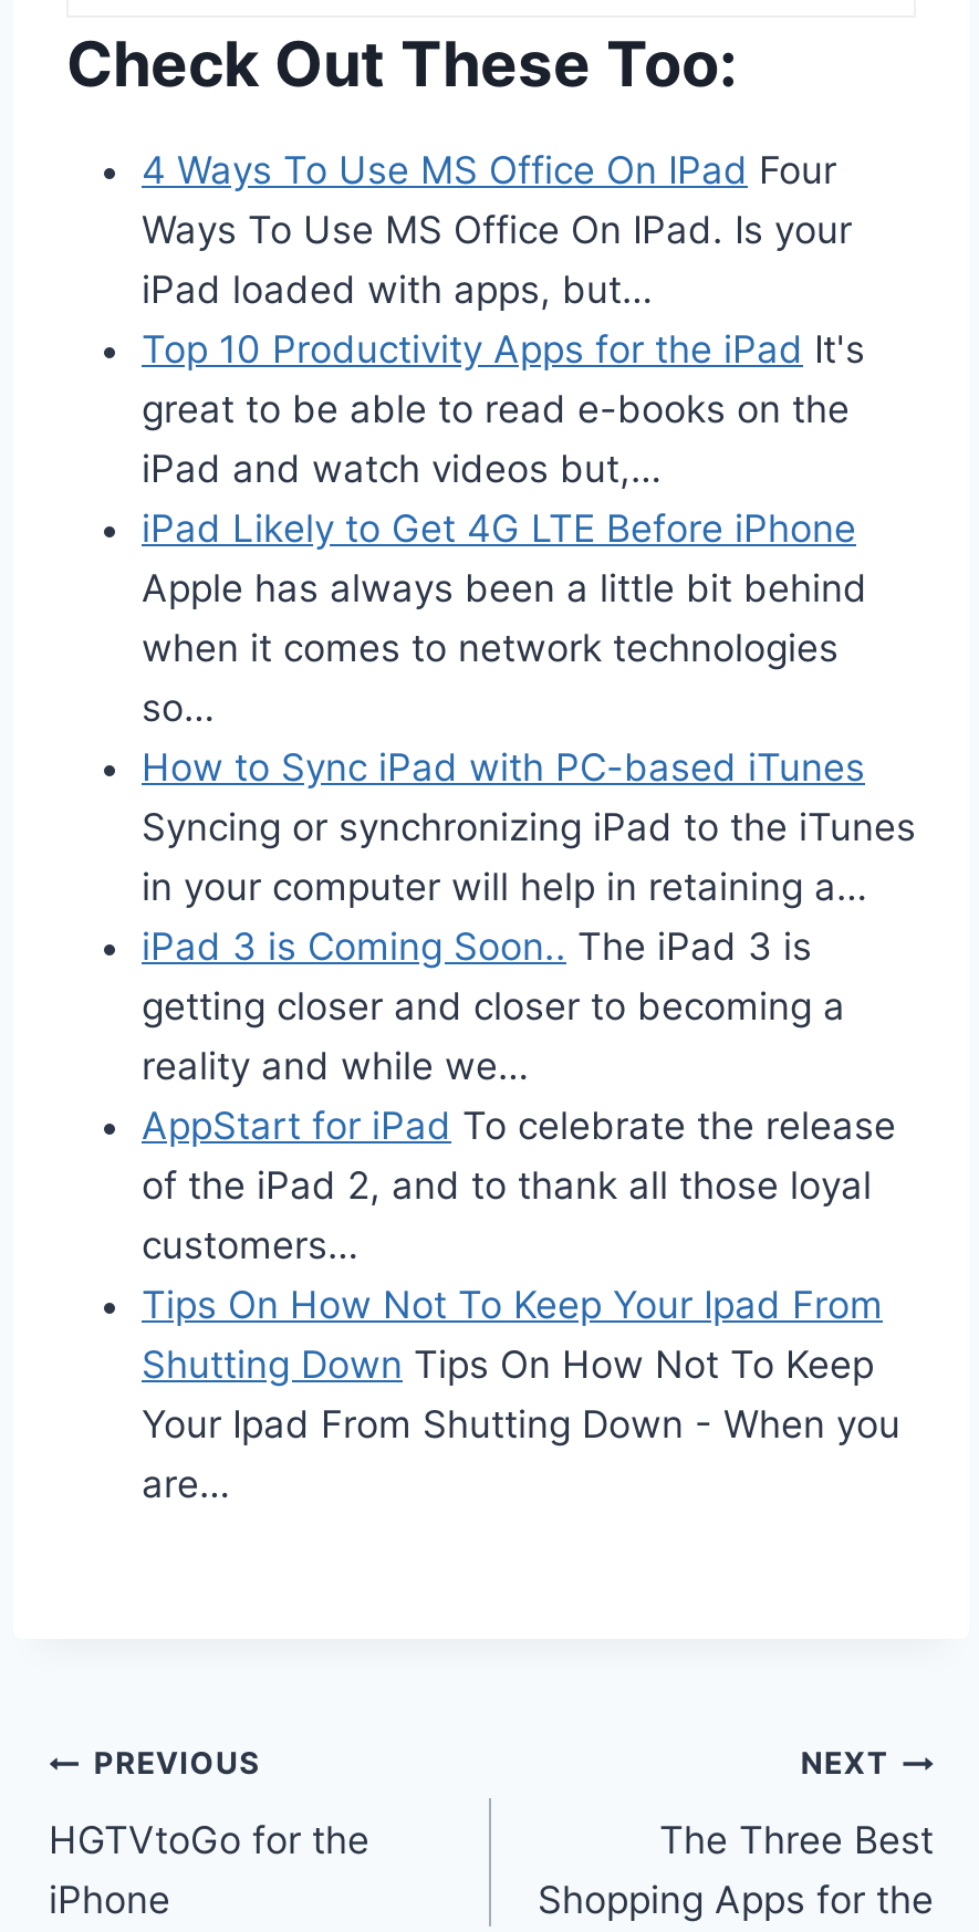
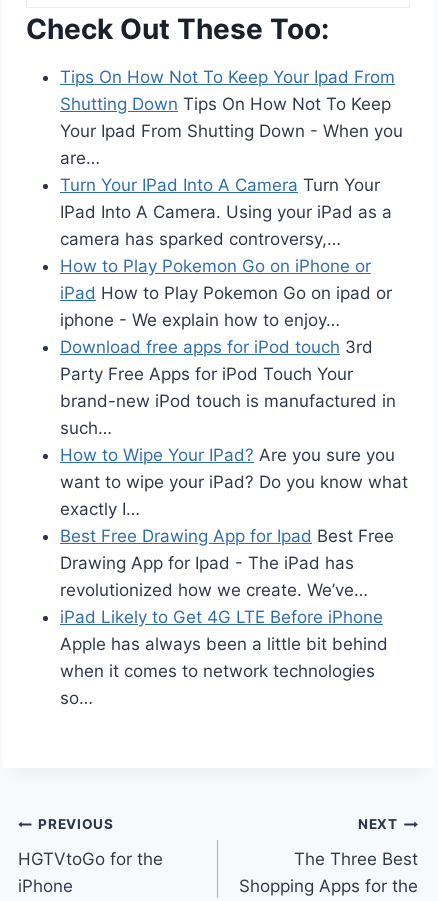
- 4 Ways To Use MS Office On IPad Four
- Ways To Use MS Office On IPad. Is your
- iPad loaded with apps, but…
- Top 10 Productivity Apps for the iPad It's
- great to be able to read e-books on the
- iPad and watch videos but,…
- How to Sync iPad with PC-based iTunes
- Syncing or synchronizing iPad to the iTunes
- in your computer will help in retaining a…
- iPad 3 is Coming Soon.. The iPad 3 is
- getting closer and closer to becoming a
- reality and while we…
- AppStart for iPad To celebrate the release
- of the iPad 2, and to thank all those loyal
- customers…

moved down: iPad Likely to Get 4G LTE Before iPhone | Apple has always been a little bit behind | when it comes to network technologies | so…

moved up: Tips On How Not To Keep Your Ipad From | Shutting Down Tips On How Not To Keep | Your Ipad From Shutting Down - When you | are…

+ Turn Your IPad Into A Camera Turn Your
+ IPad Into A Camera. Using your iPad as a
+ camera has sparked controversy,…
+ How to Play Pokemon Go on iPhone or
+ iPad How to Play Pokemon Go on ipad or
+ iphone - We explain how to enjoy…
+ Download free apps for iPod touch 3rd
+ Party Free Apps for iPod Touch Your
+ brand-new iPod touch is manufactured in
+ such…
+ How to Wipe Your IPad? Are you sure you
+ want to wipe your iPad? Do you know what
+ exactly I…
+ Best Free Drawing App for Ipad Best Free
+ Drawing App for Ipad - The iPad has
+ revolutionized how we create. We’ve…
